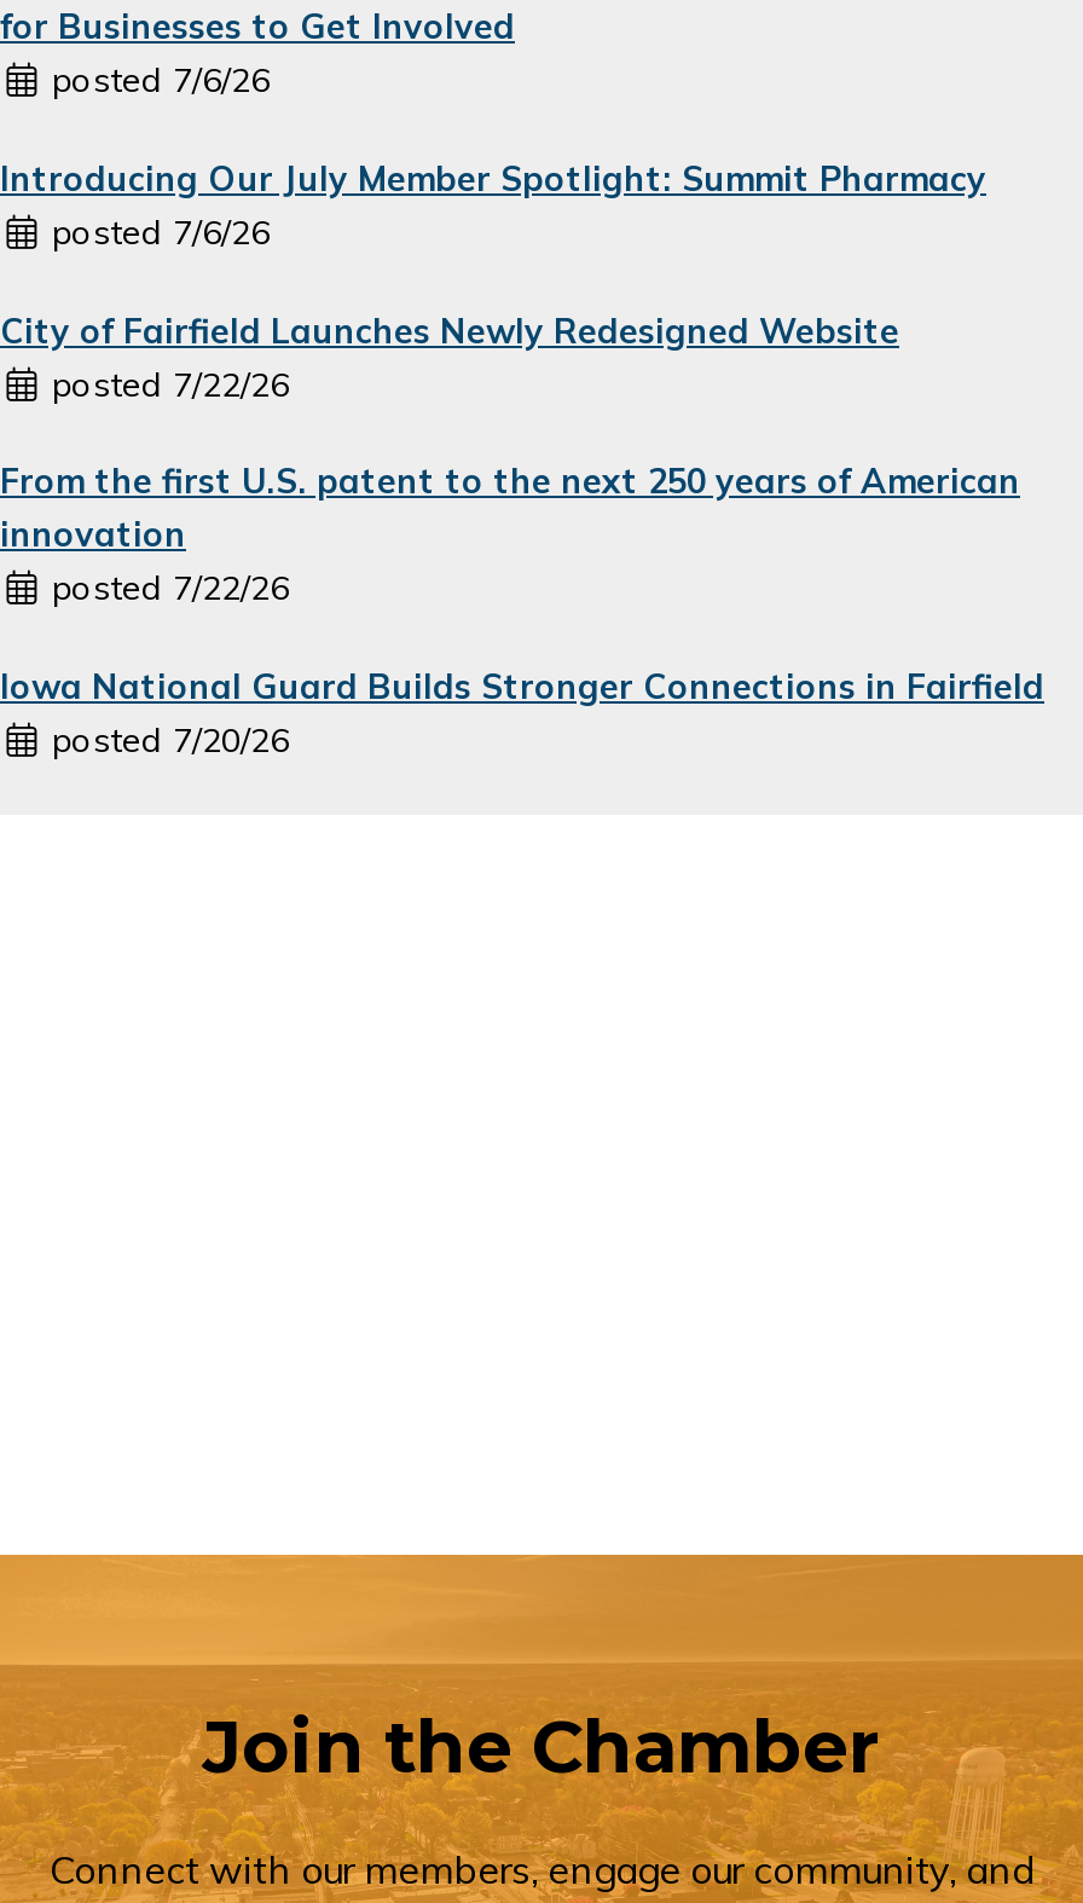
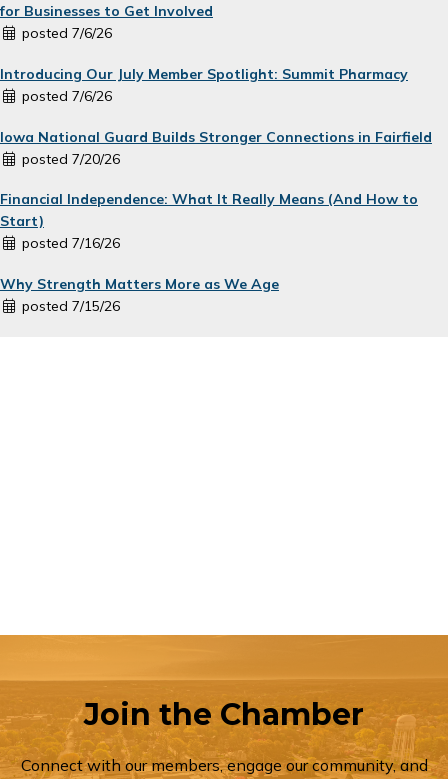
- City of Fairfield Launches Newly Redesigned Website
- posted 7/22/26
- From the first U.S. patent to the next 250 years of American
- innovation
- posted 7/22/26

moved up: Iowa National Guard Builds Stronger Connections in Fairfield | posted 7/20/26

+ Financial Independence: What It Really Means (And How to
+ Start)
+ posted 7/16/26
+ Why Strength Matters More as We Age
+ posted 7/15/26
